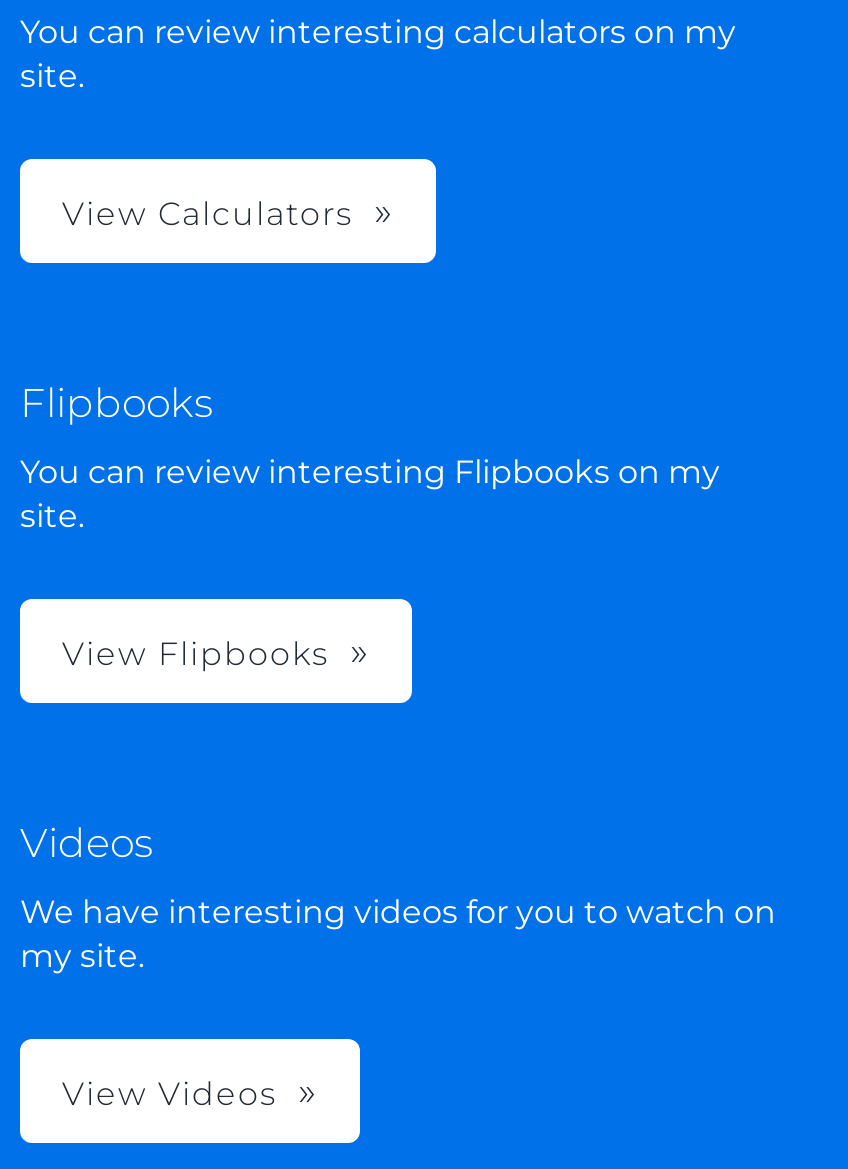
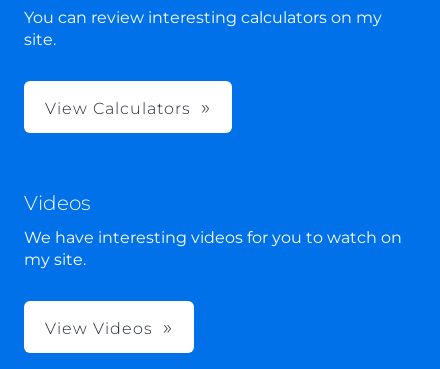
- Flipbooks
- You can review interesting Flipbooks on my
- site.

- View Flipbooks
